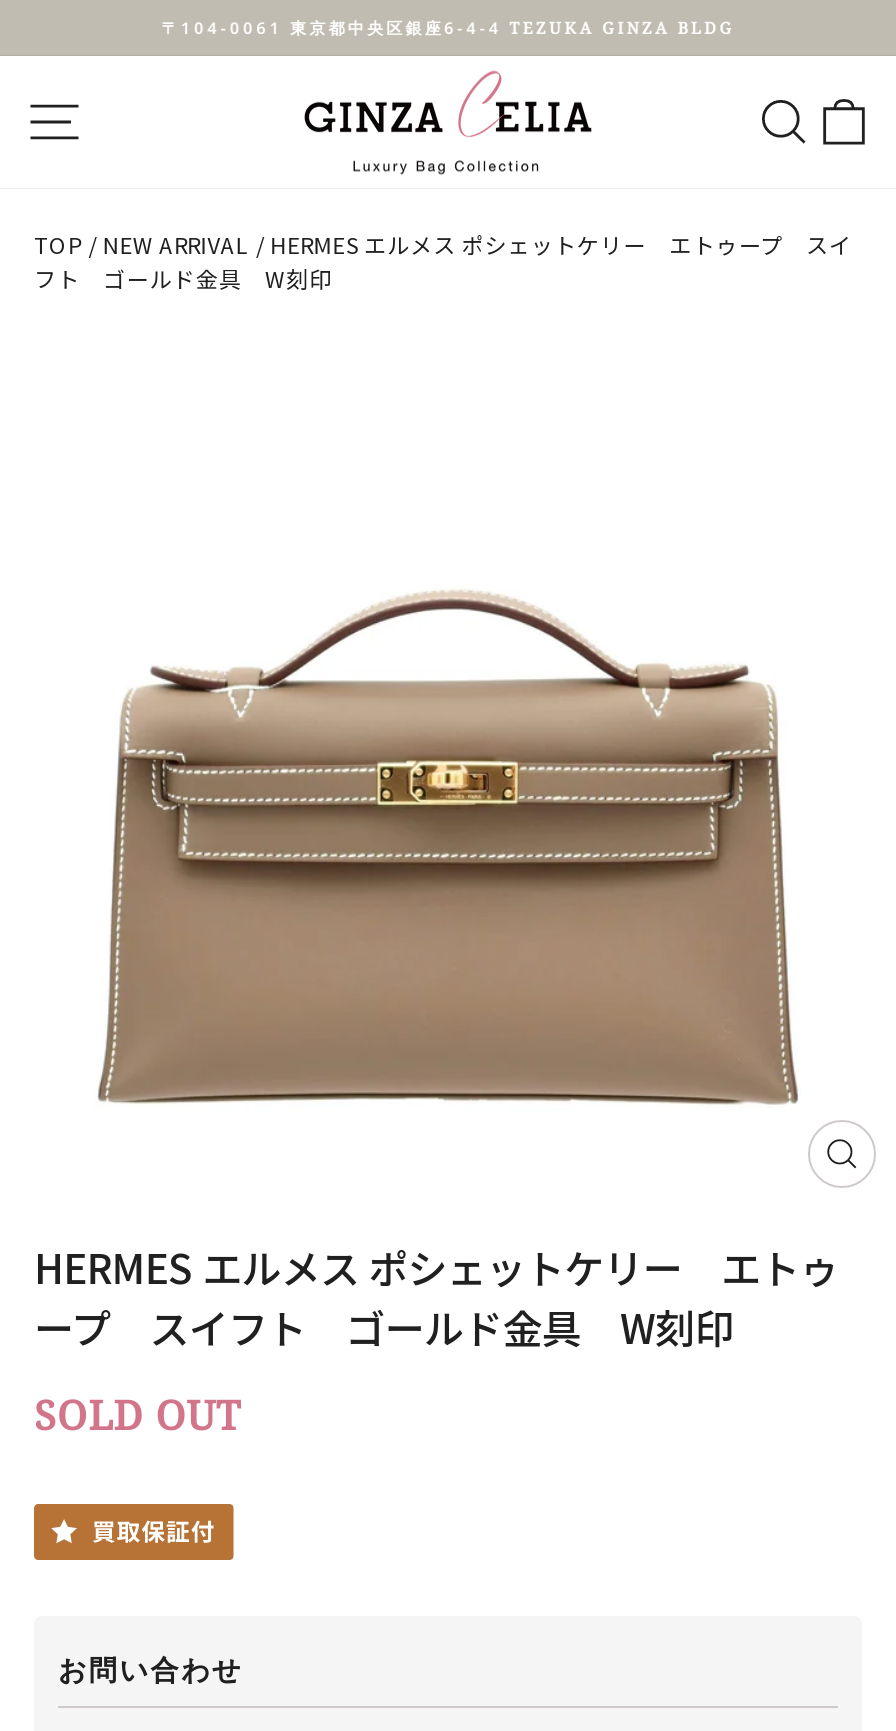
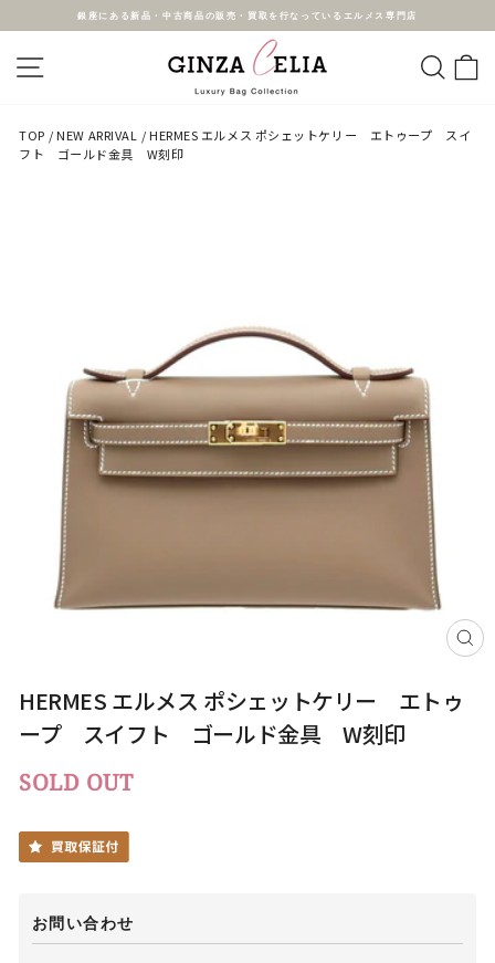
- 〒104-0061 東京都中央区銀座6-4-4 TEZUKA GINZA BLDG
+ 銀座にある新品・中古商品の販売・買取を行なっているエルメス専門店
